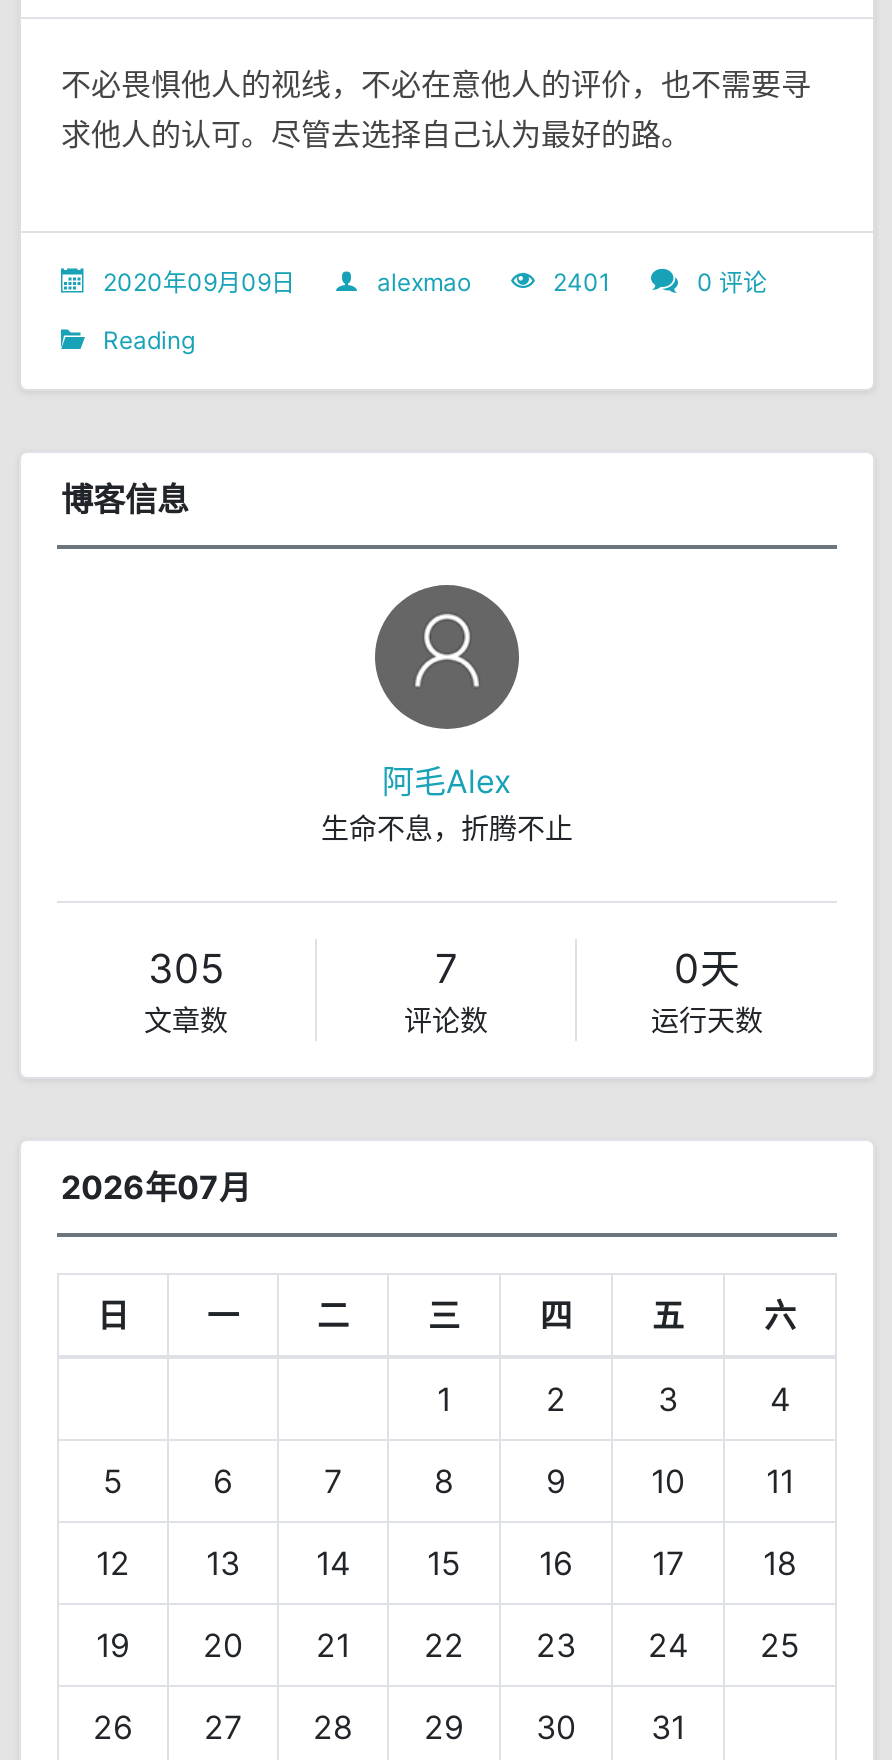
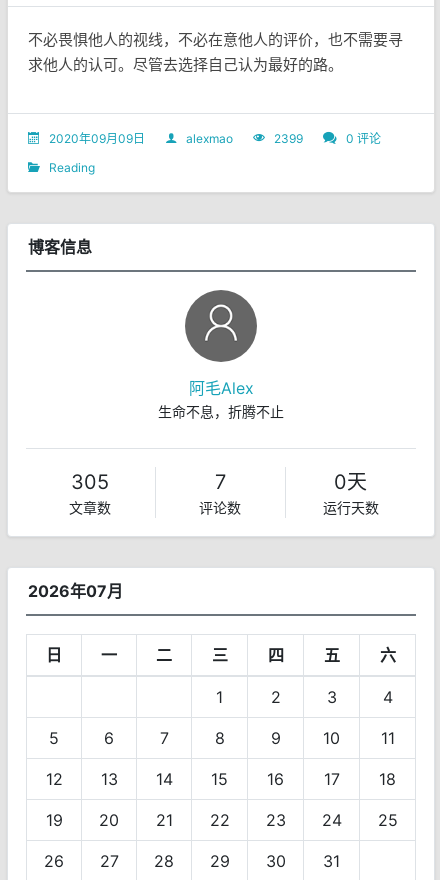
- 2401
+ 2399
